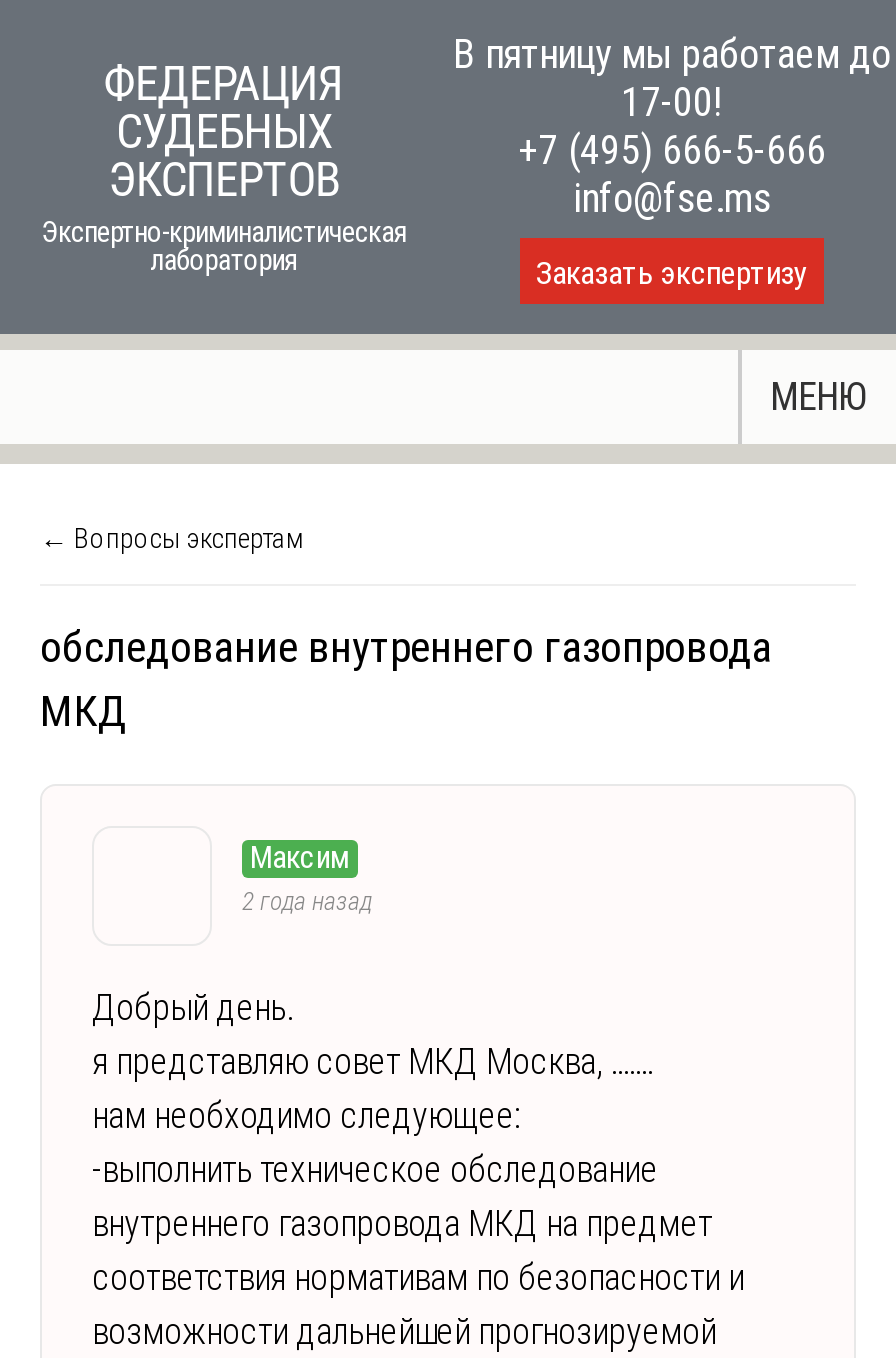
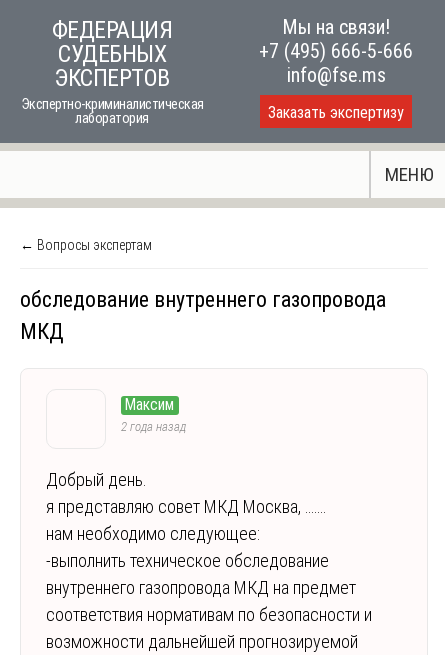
- В пятницу мы работаем до
- 17-00!
+ Мы на связи!
